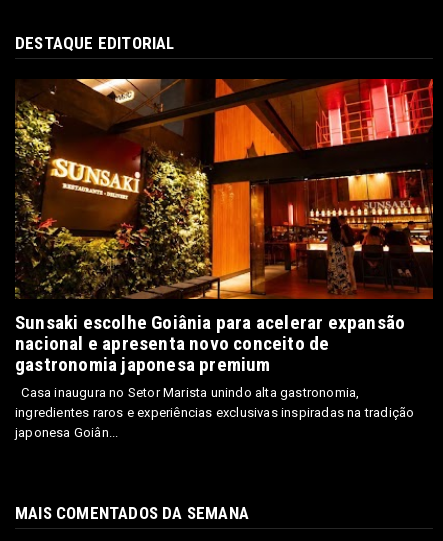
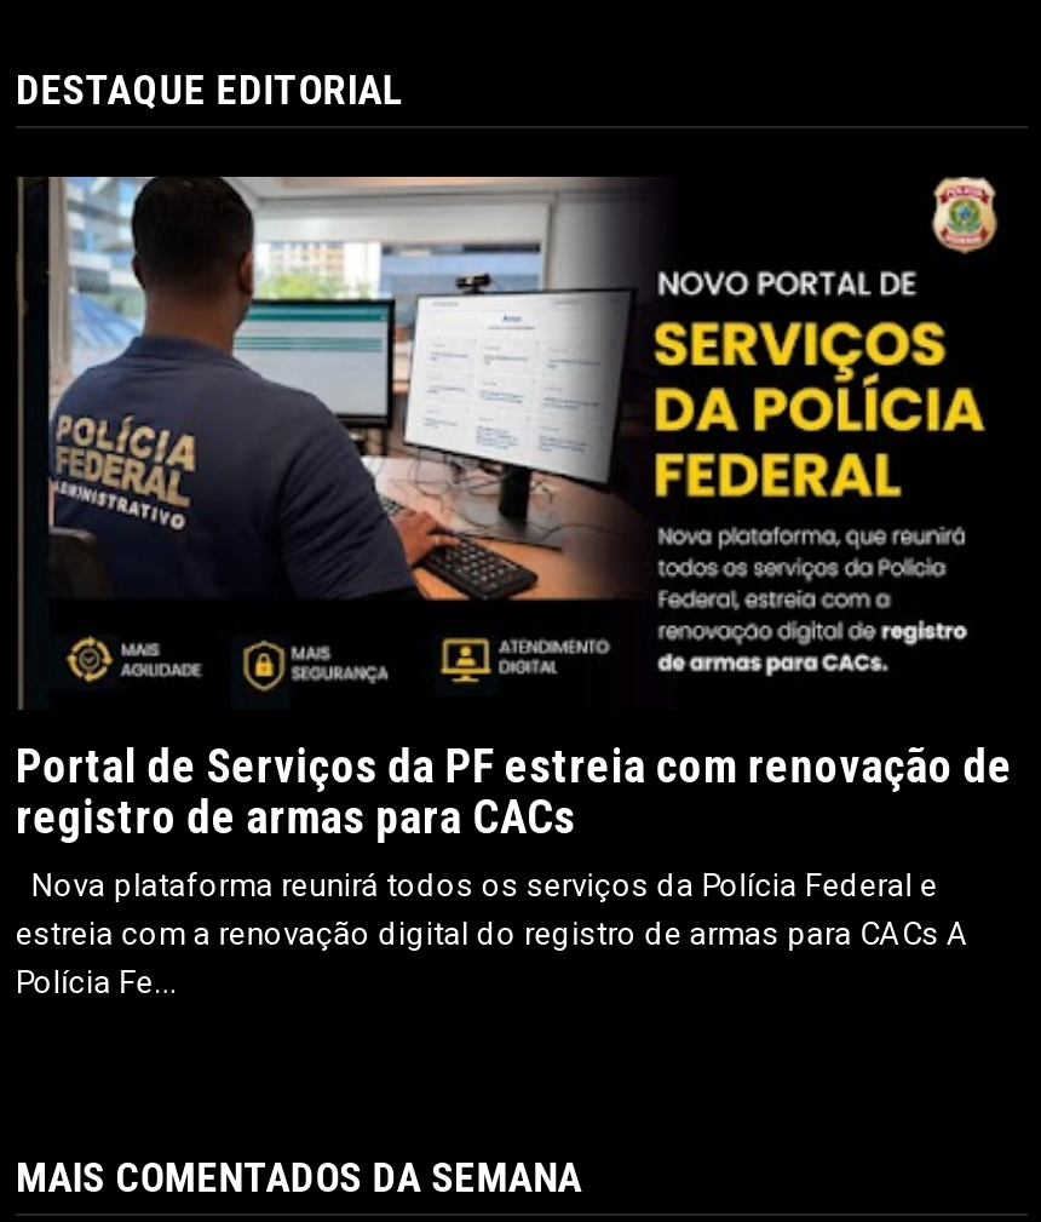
- [image]
- Sunsaki escolhe Goiânia para acelerar expansão
- nacional e apresenta novo conceito de
- gastronomia japonesa premium
- Casa inaugura no Setor Marista unindo alta gastronomia,
- ingredientes raros e experiências exclusivas inspiradas na tradição
- japonesa Goiân...
+ [image]
+ Portal de Serviços da PF estreia com renovação de
+ registro de armas para CACs
+ Nova plataforma reunirá todos os serviços da Polícia Federal e
+ estreia com a renovação digital do registro de armas para CACs A
+ Polícia Fe...
